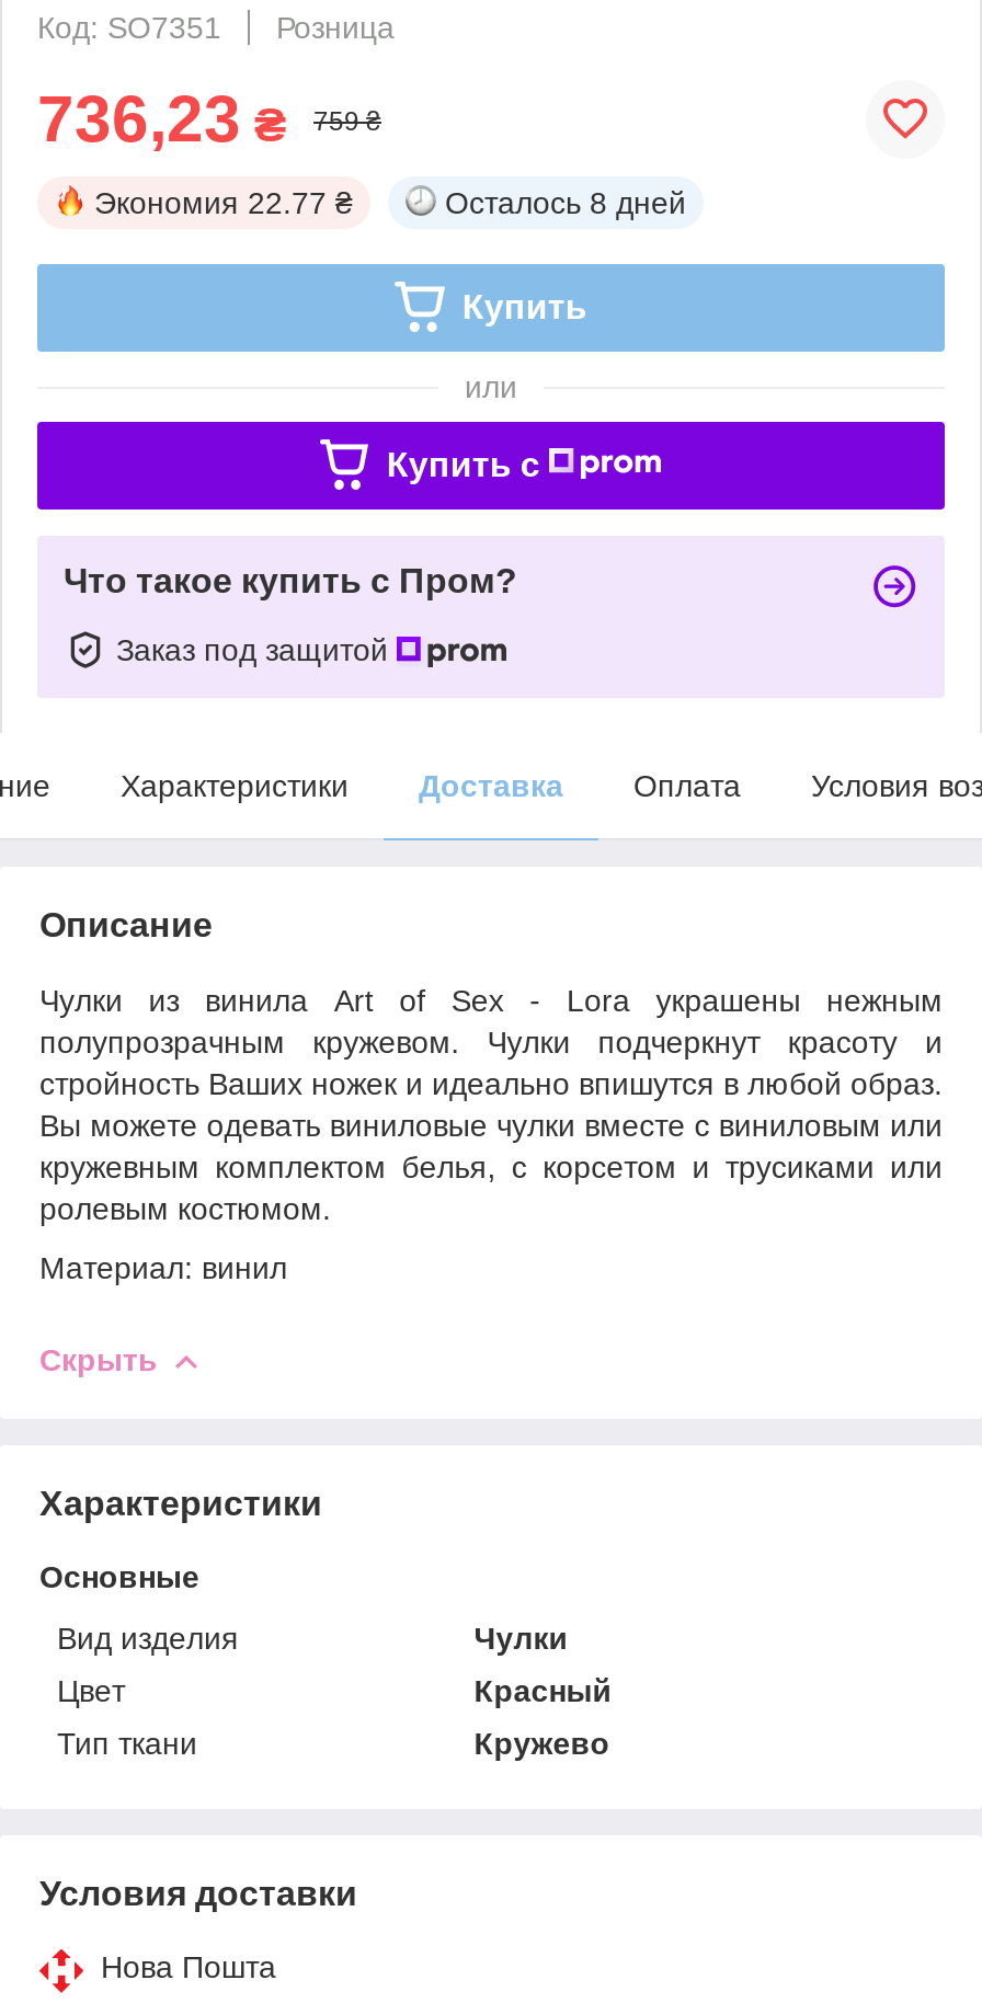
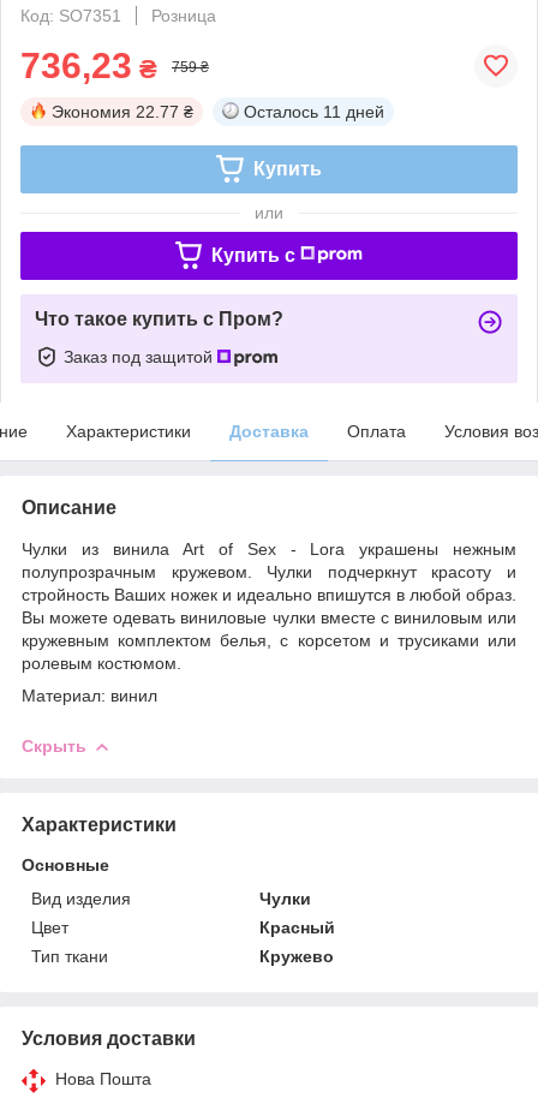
- Осталось 8 дней
+ Осталось 11 дней
